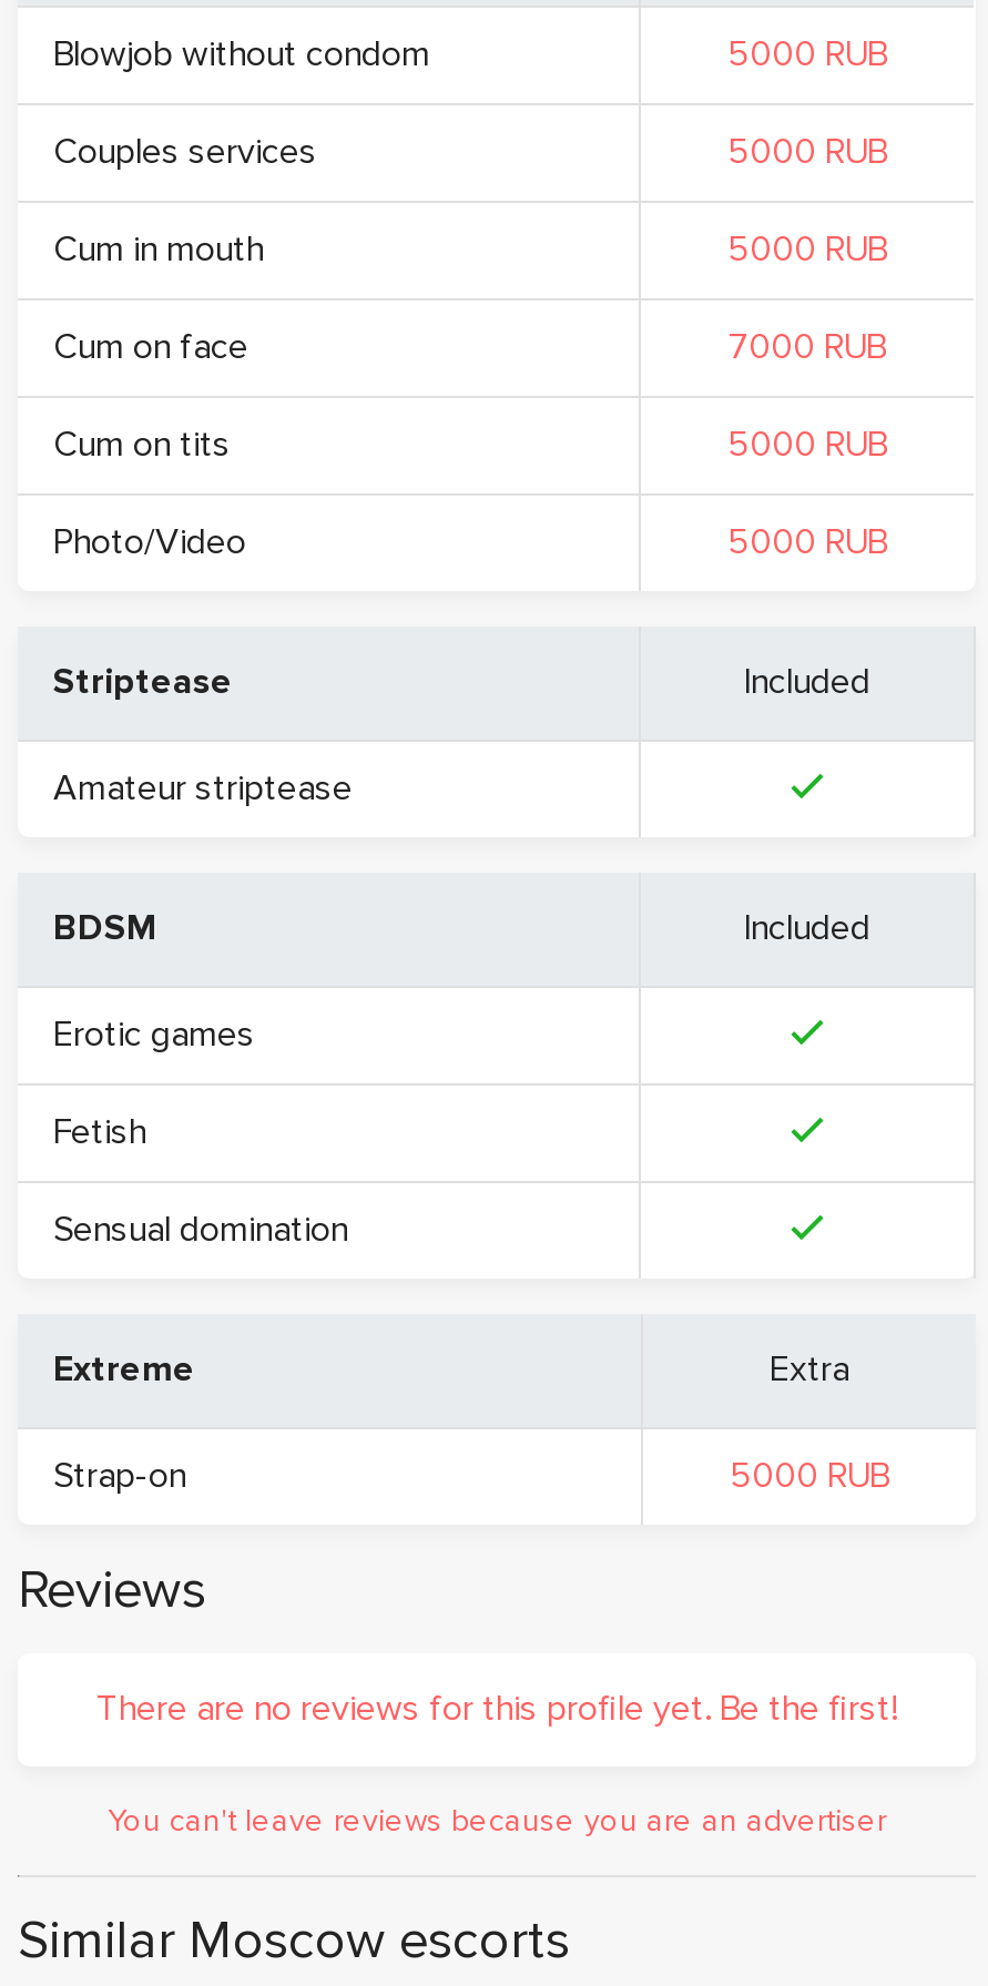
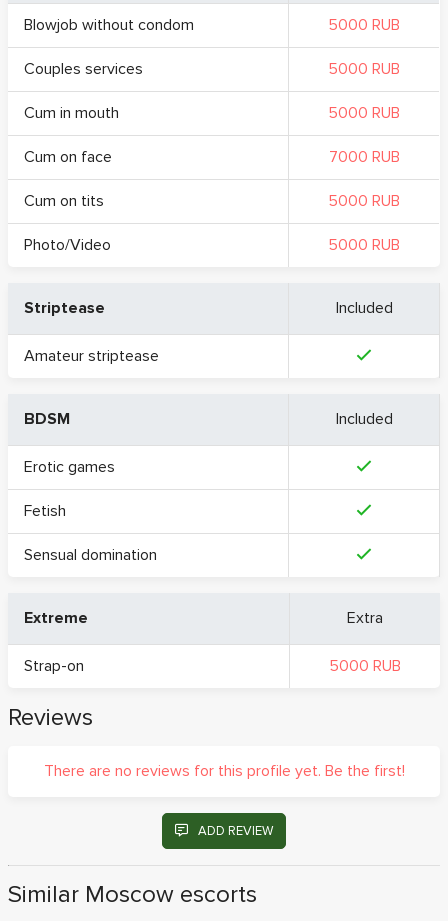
- You can't leave reviews because you are an advertiser
+ ADD REVIEW
